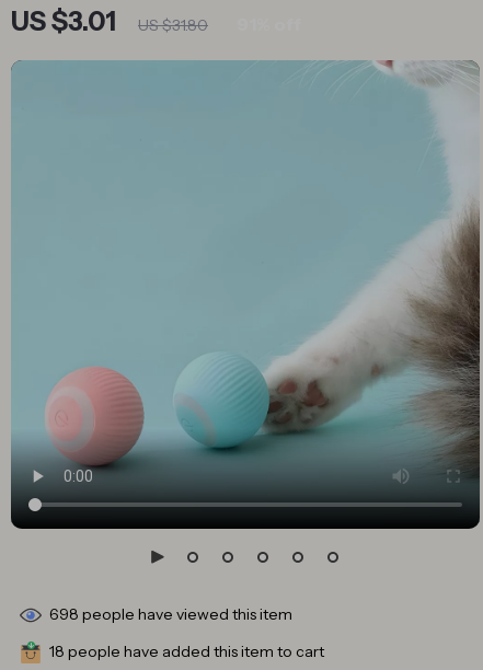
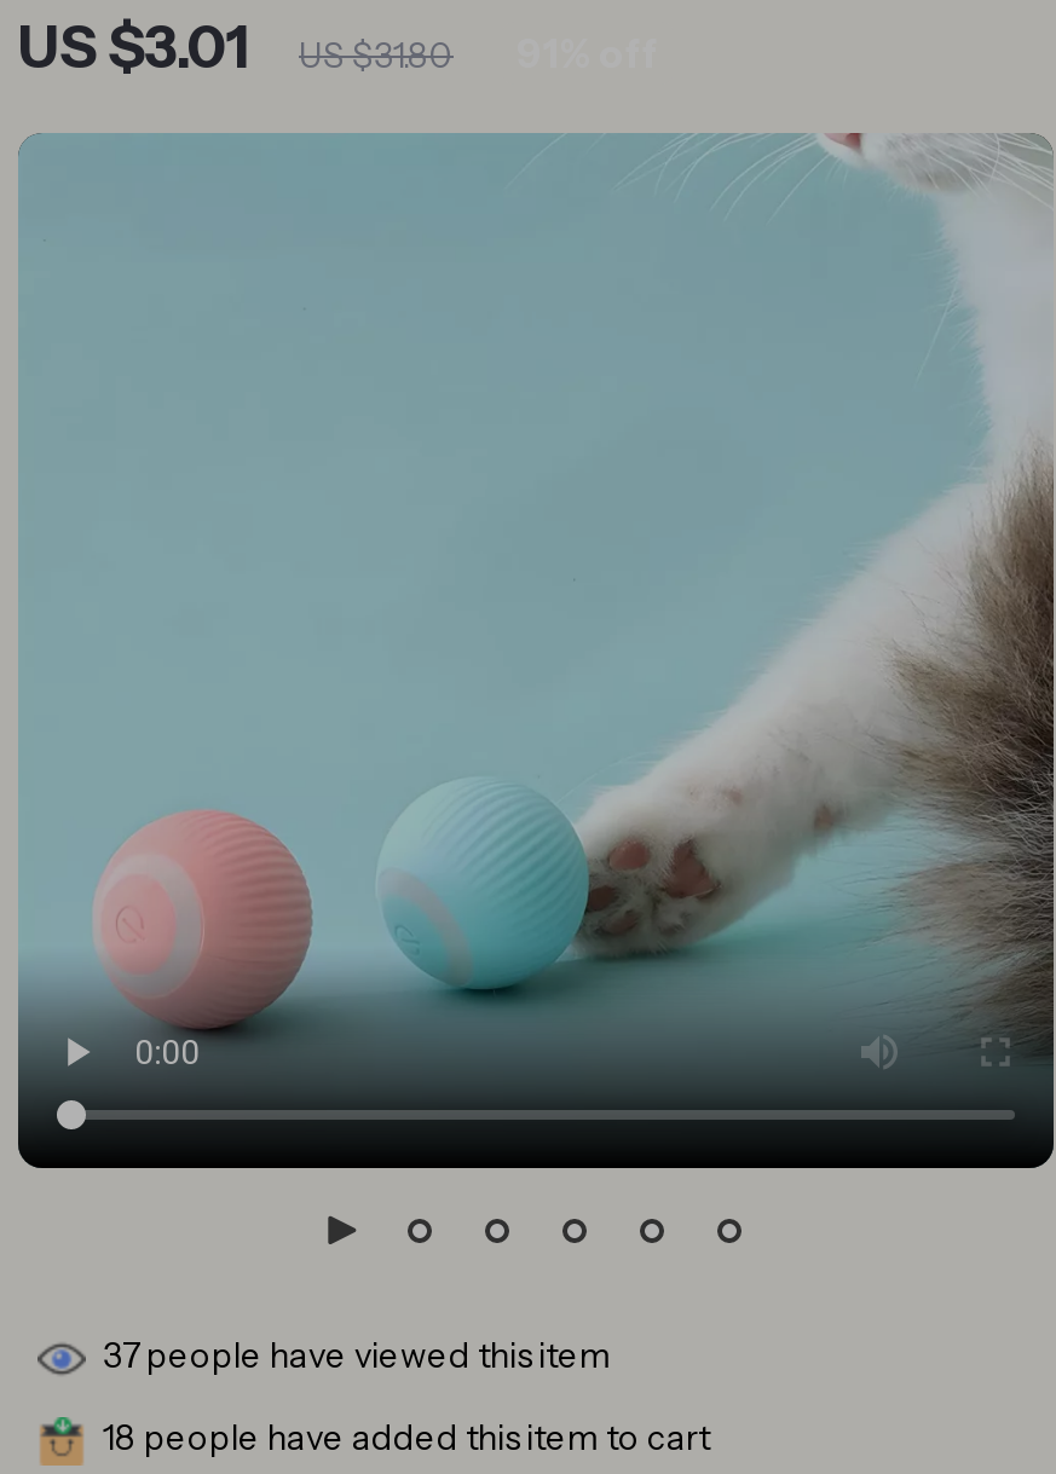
- 698 people have viewed this item
+ 37 people have viewed this item
